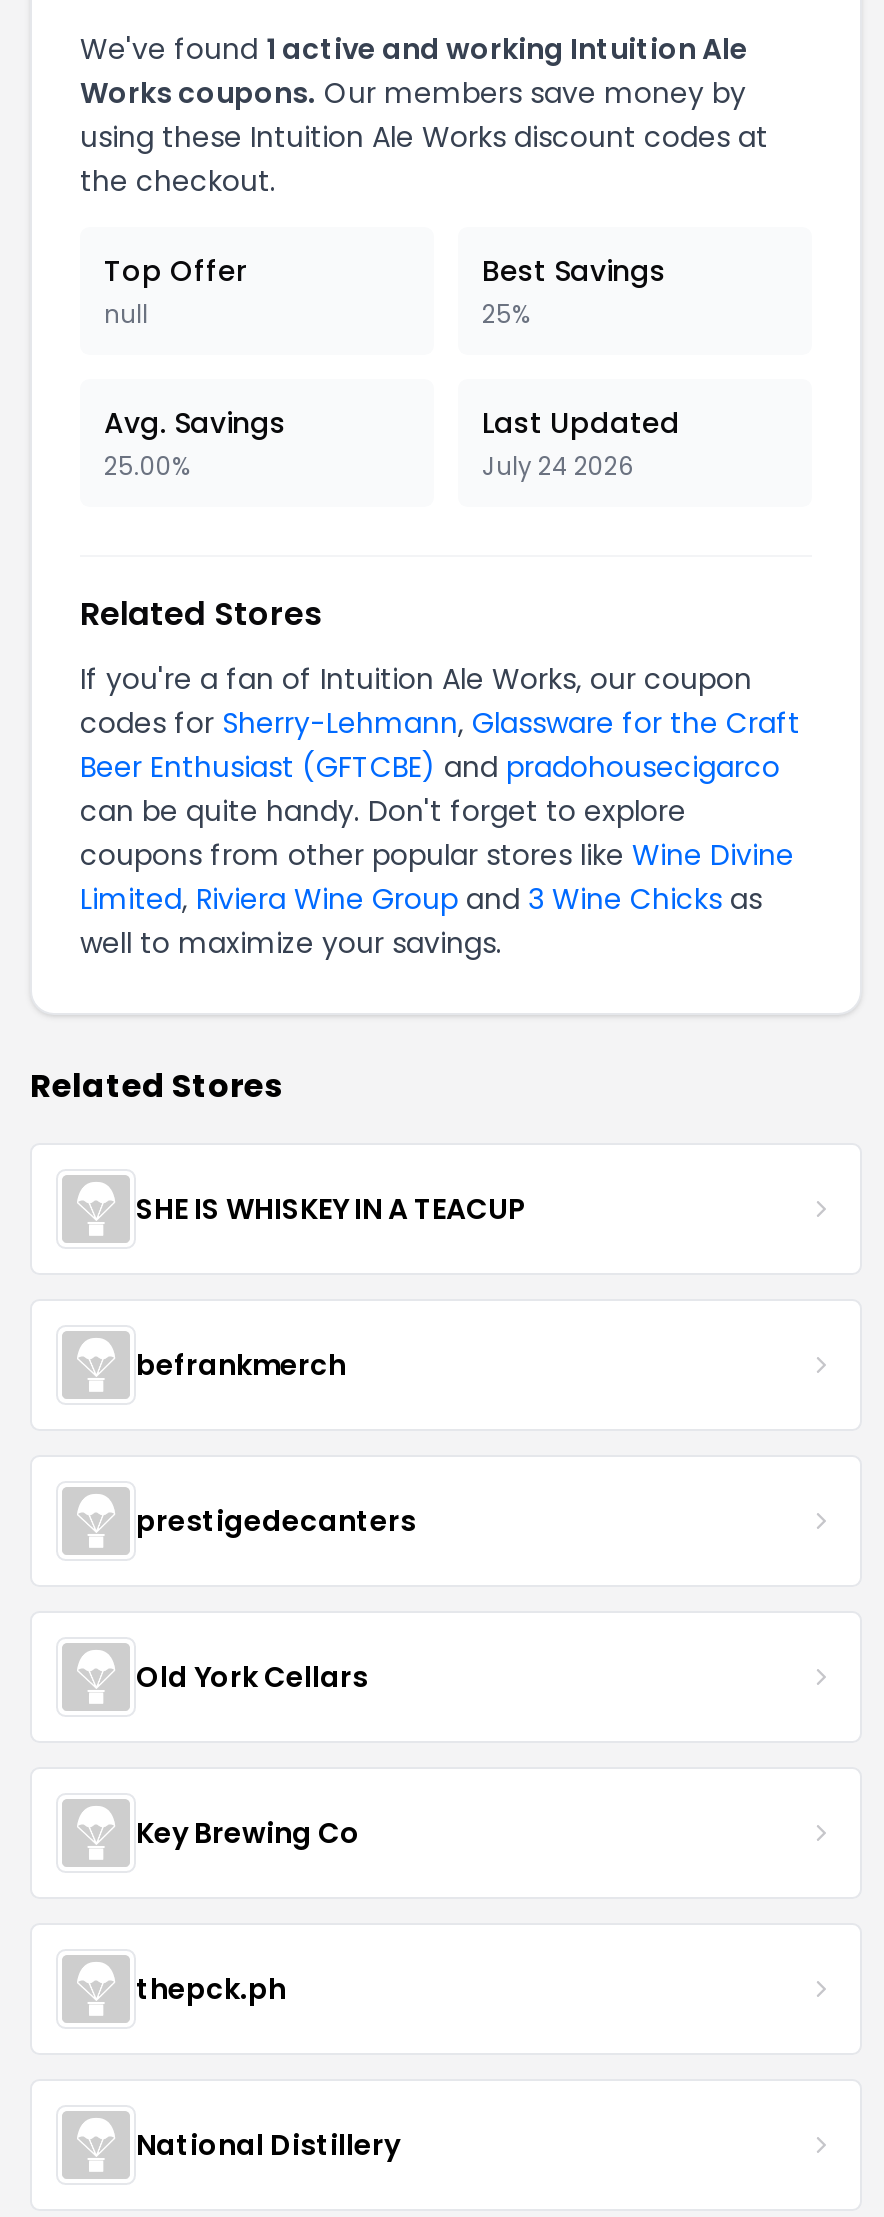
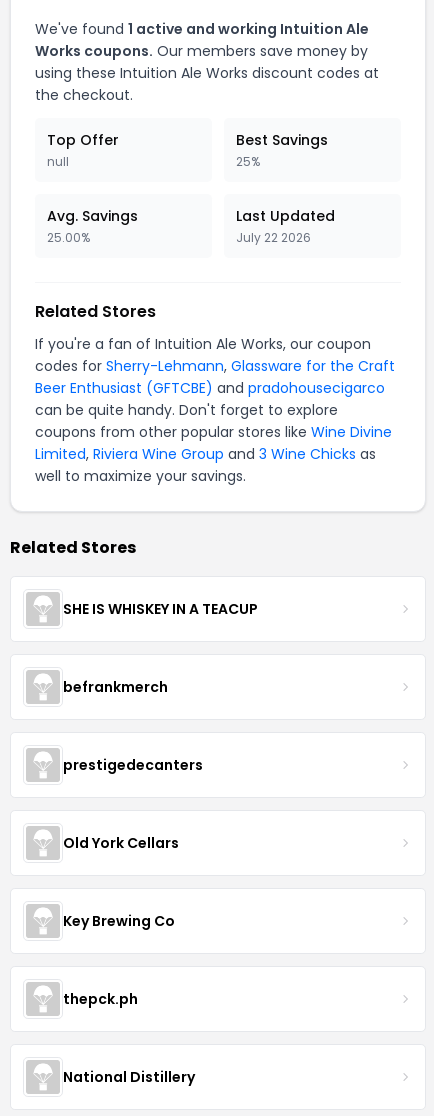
- July 24 2026
+ July 22 2026
